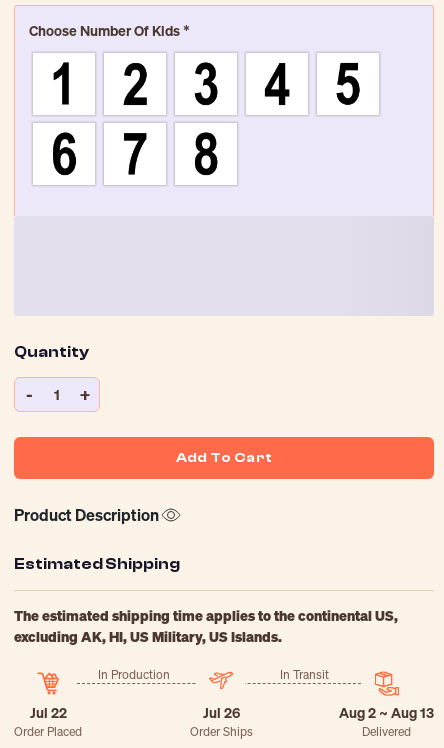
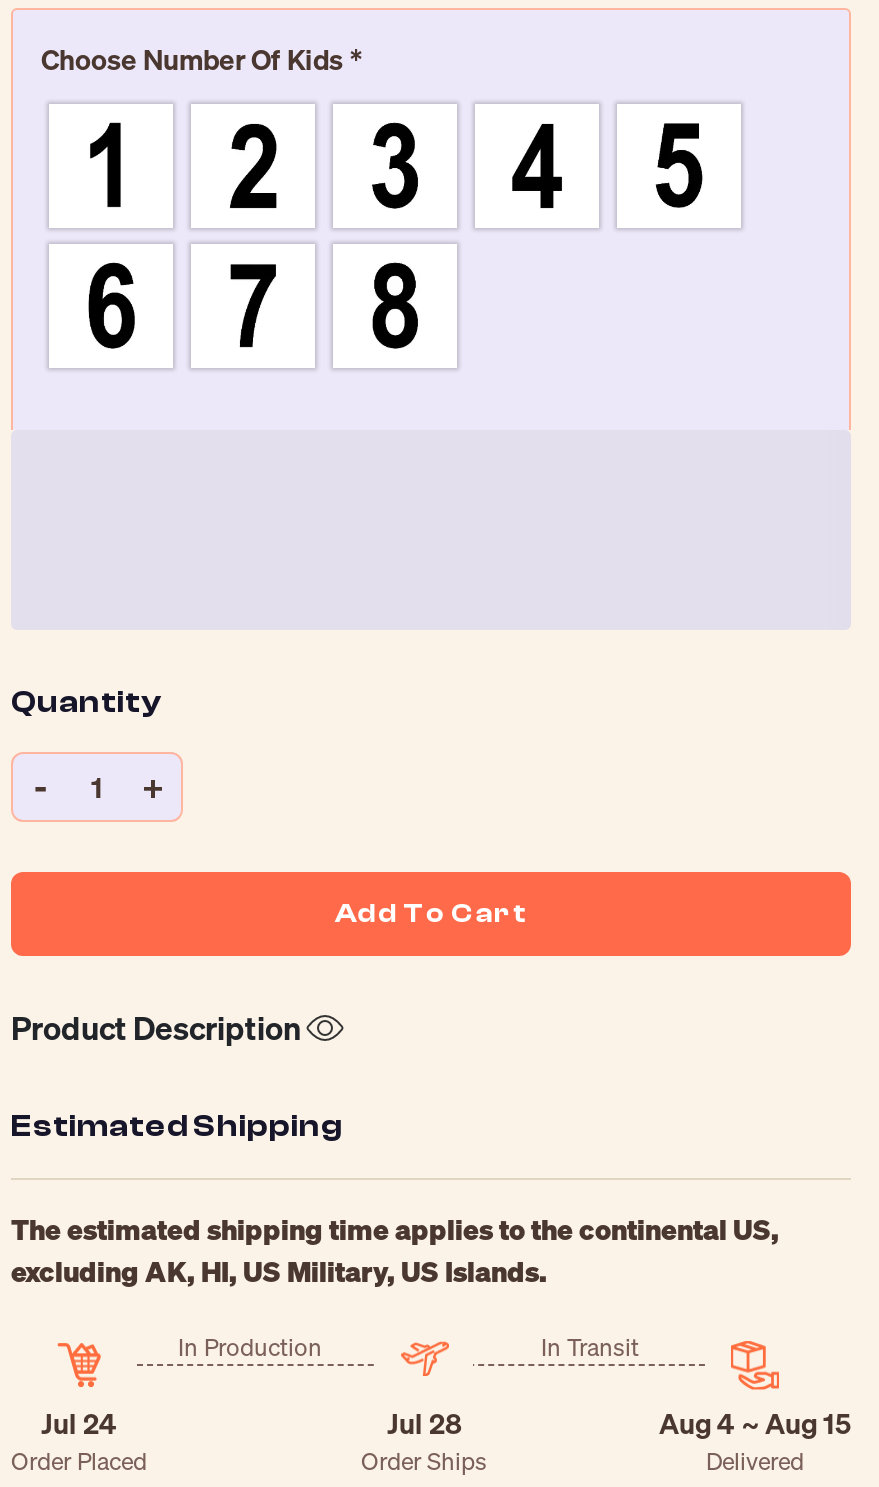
- Jul 22
+ Jul 24

- Jul 26
+ Jul 28

- Aug 2 ~ Aug 13
+ Aug 4 ~ Aug 15
